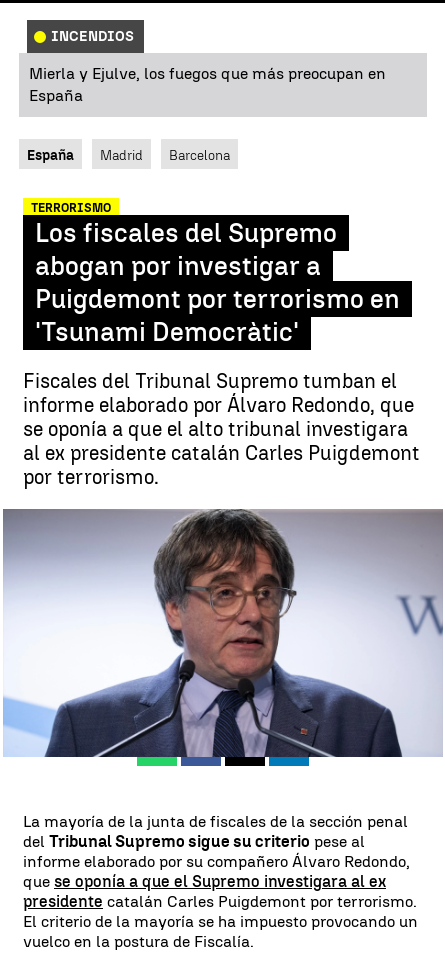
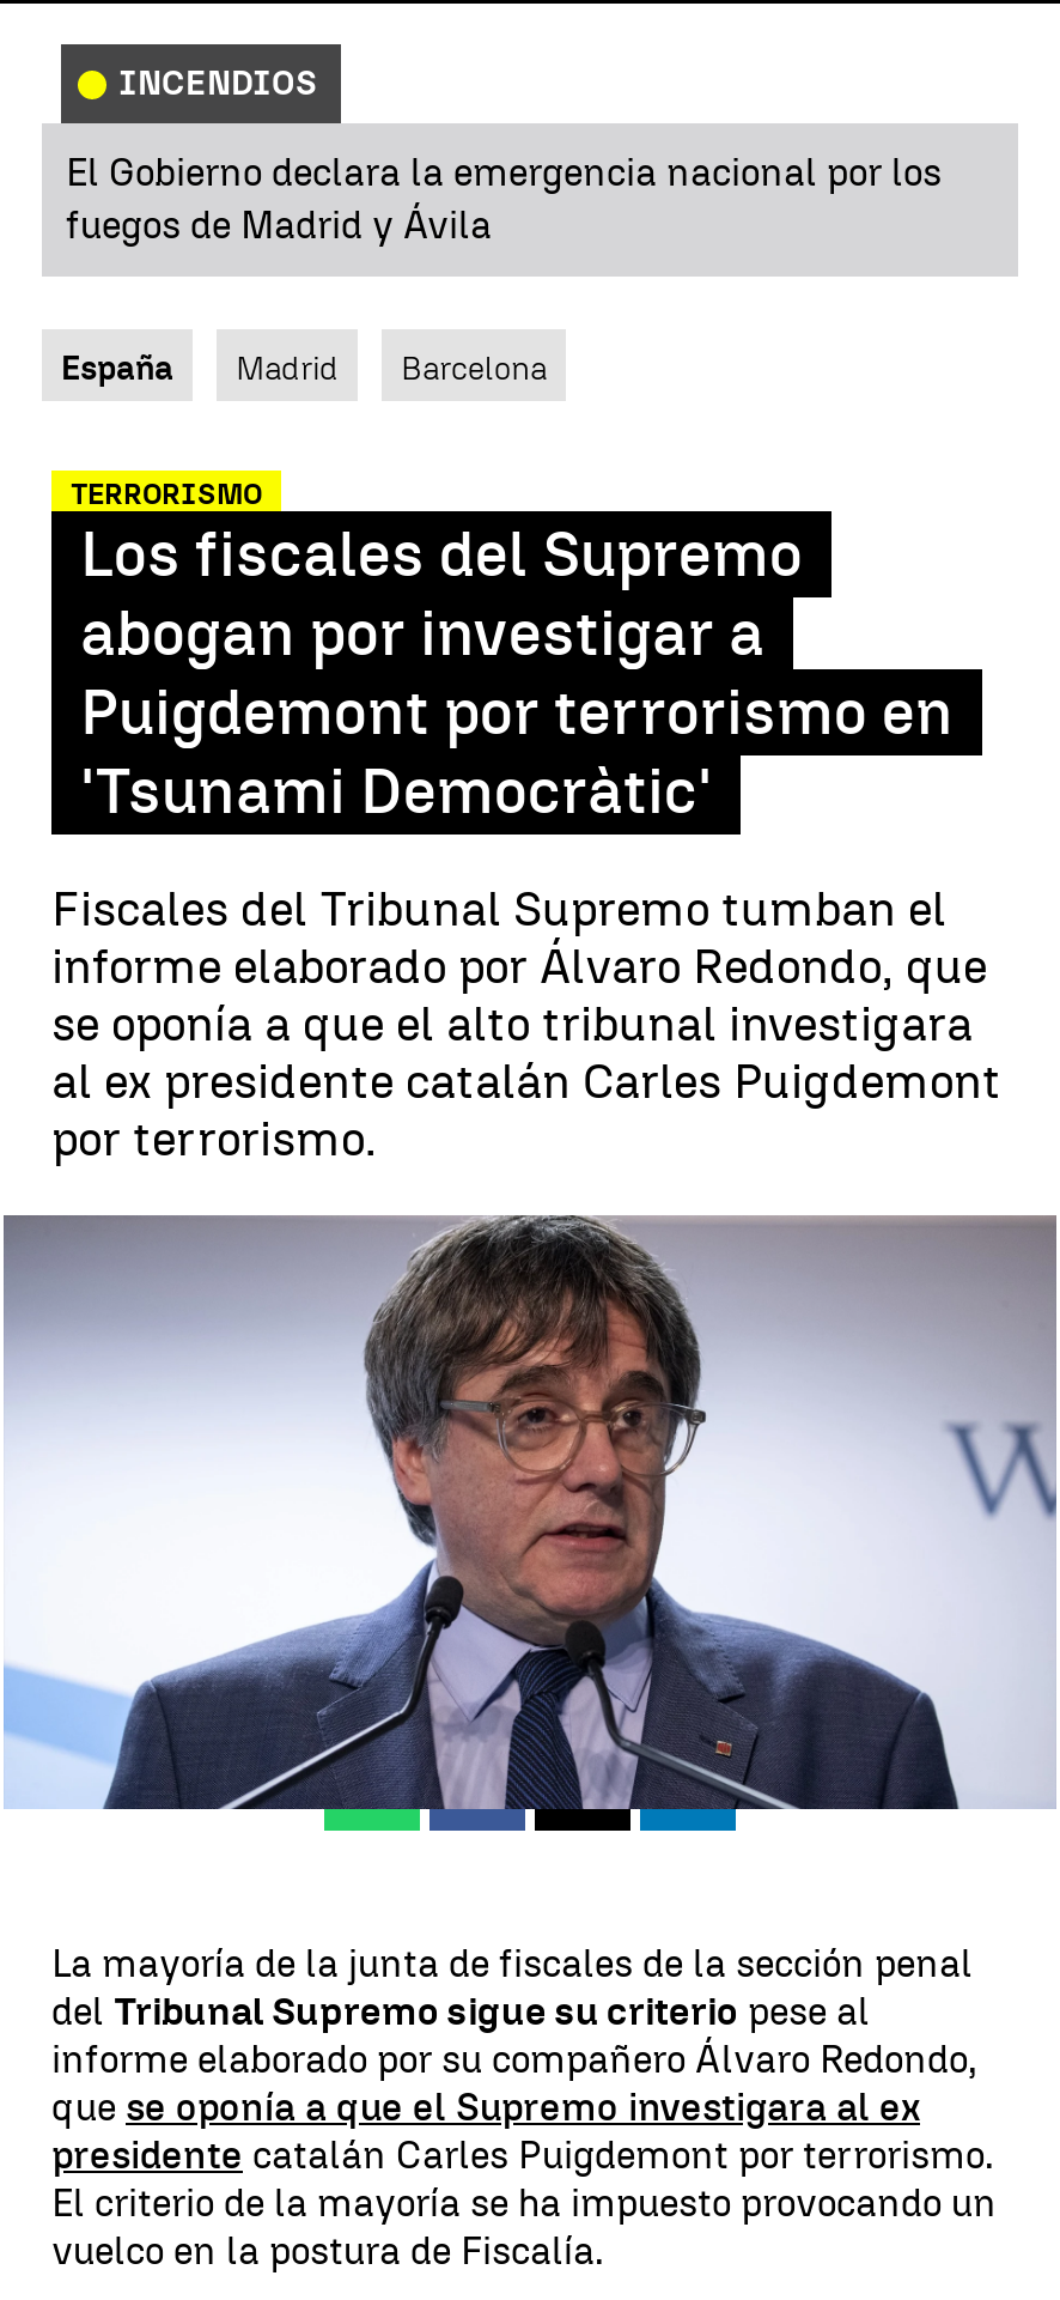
- Mierla y Ejulve, los fuegos que más preocupan en
- España
+ El Gobierno declara la emergencia nacional por los
+ fuegos de Madrid y Ávila
